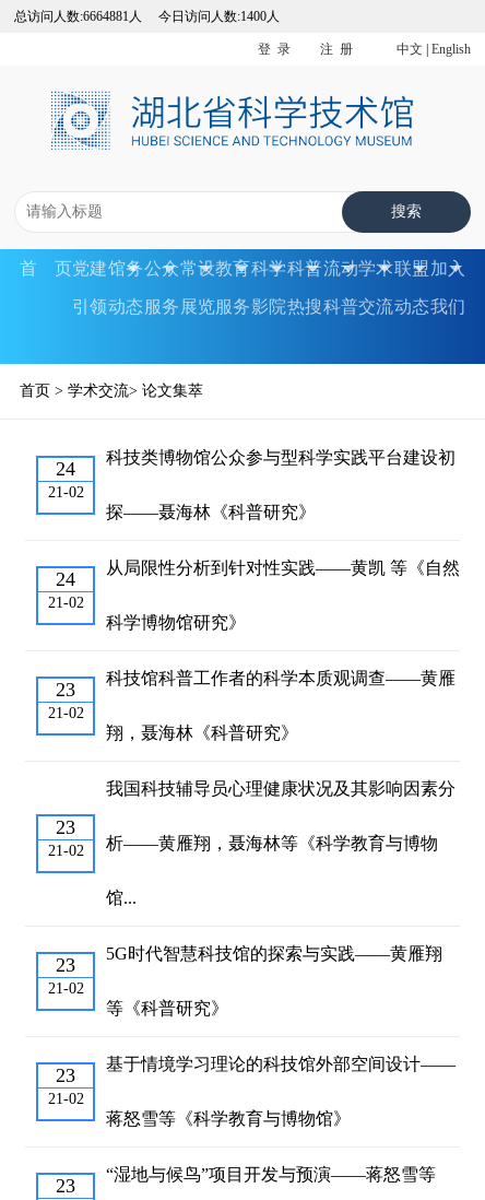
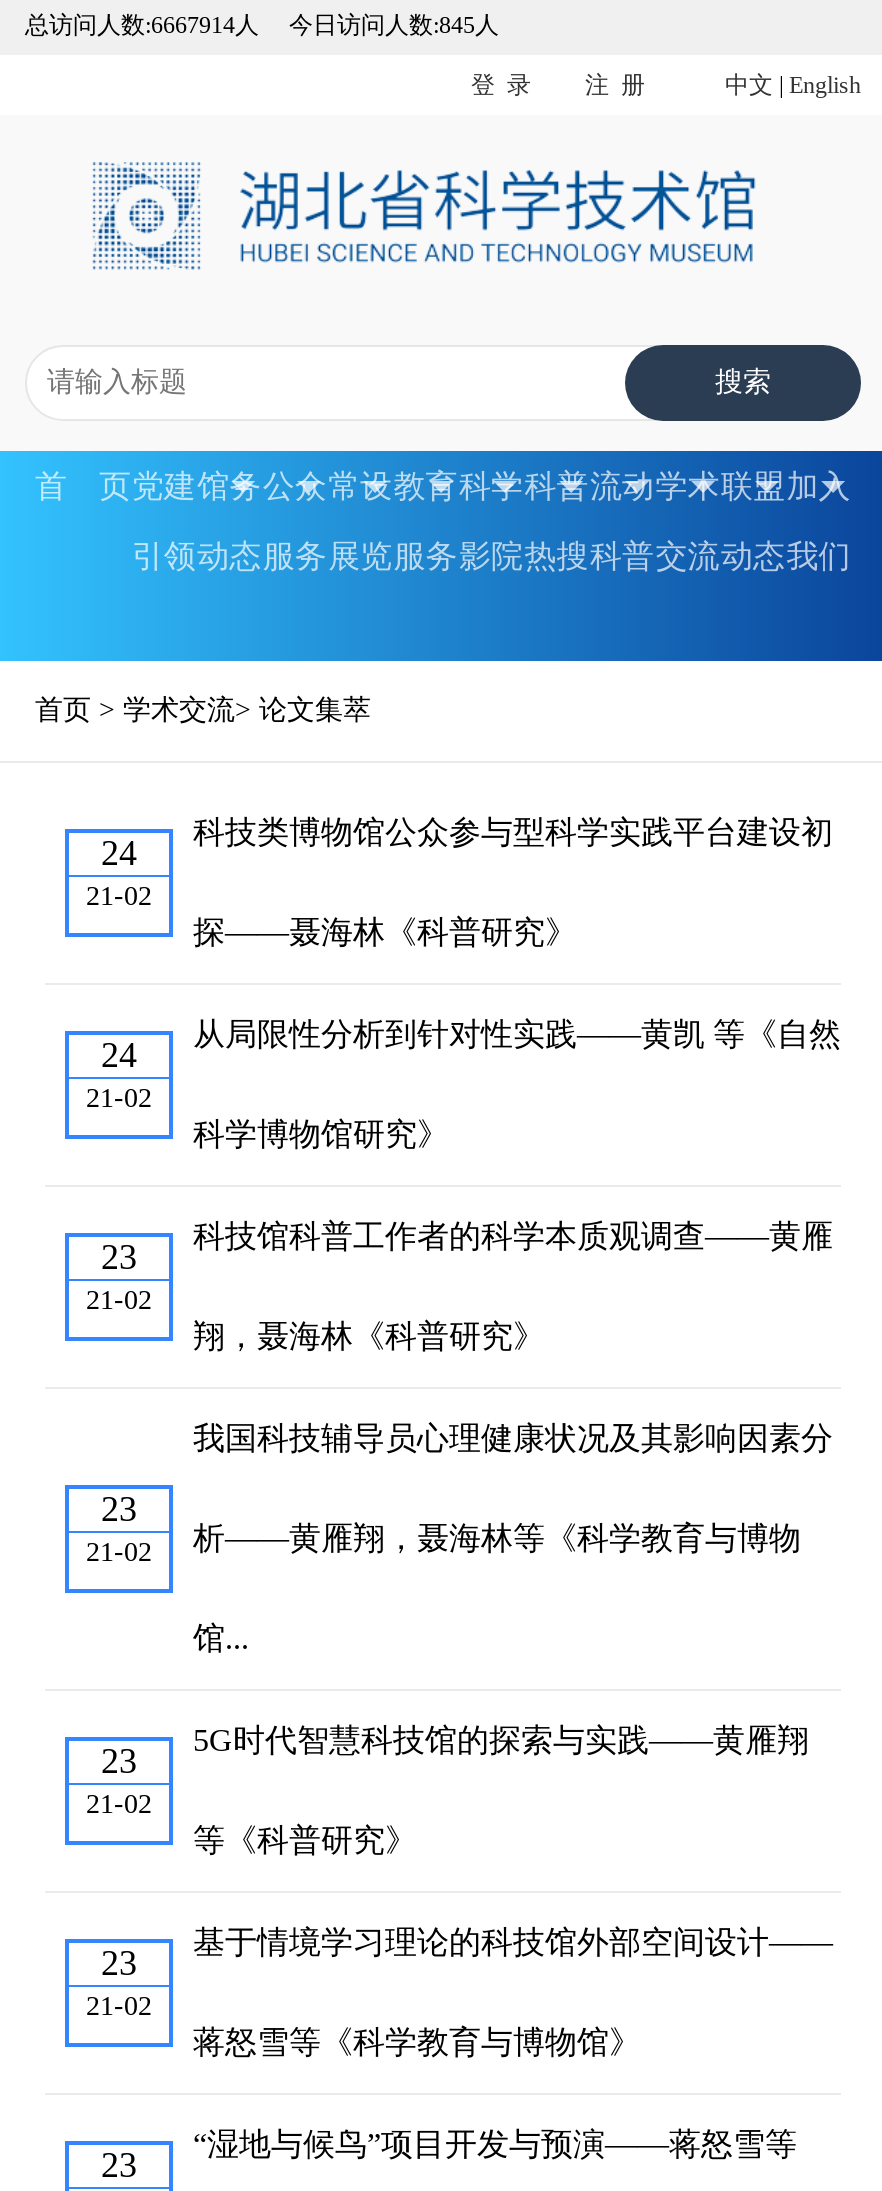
- 总访问人数:6664881人 今日访问人数:1400人
+ 总访问人数:6667914人 今日访问人数:845人
